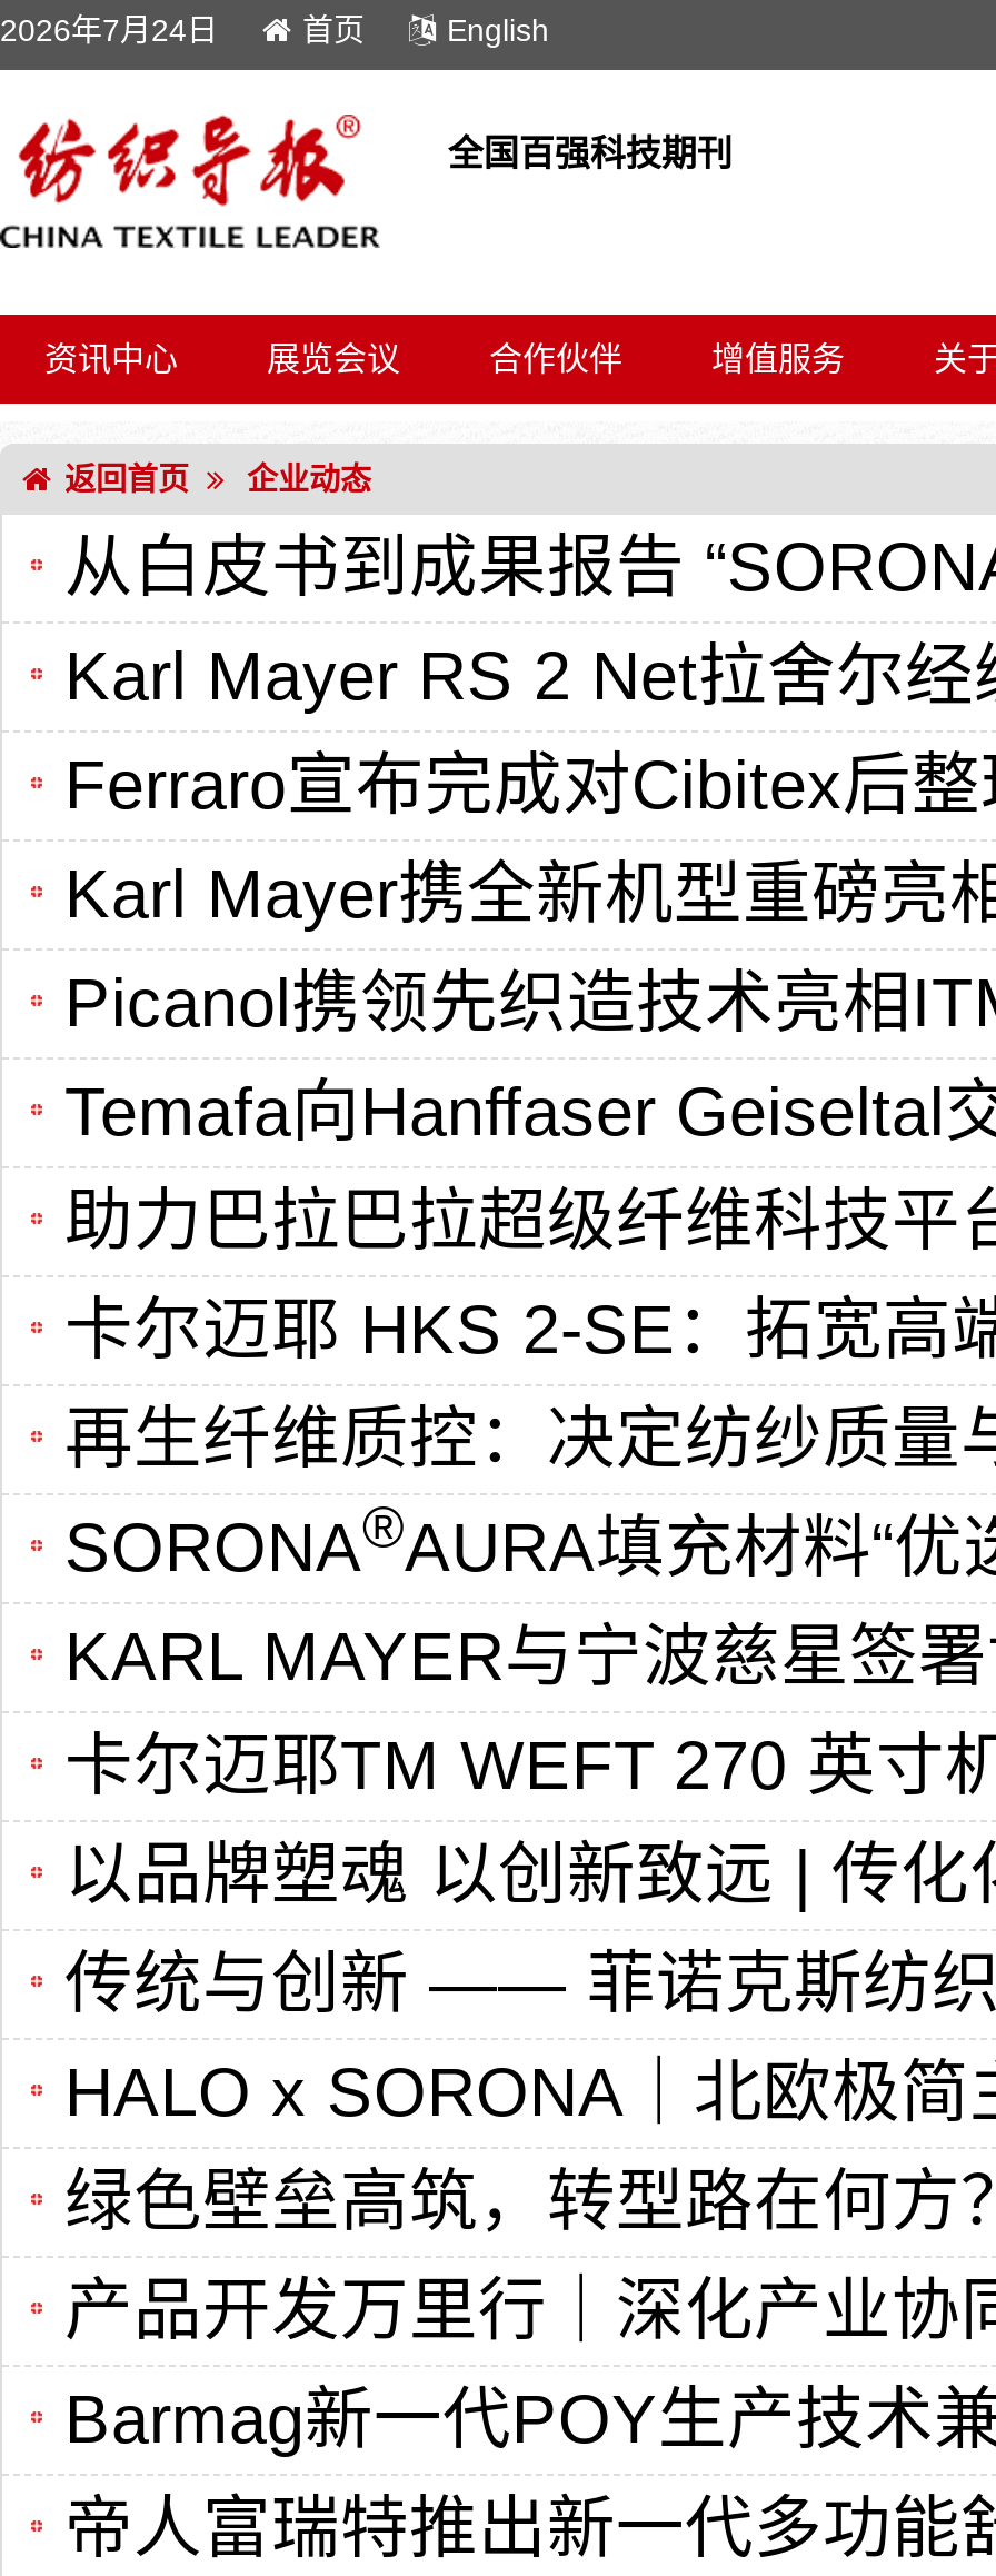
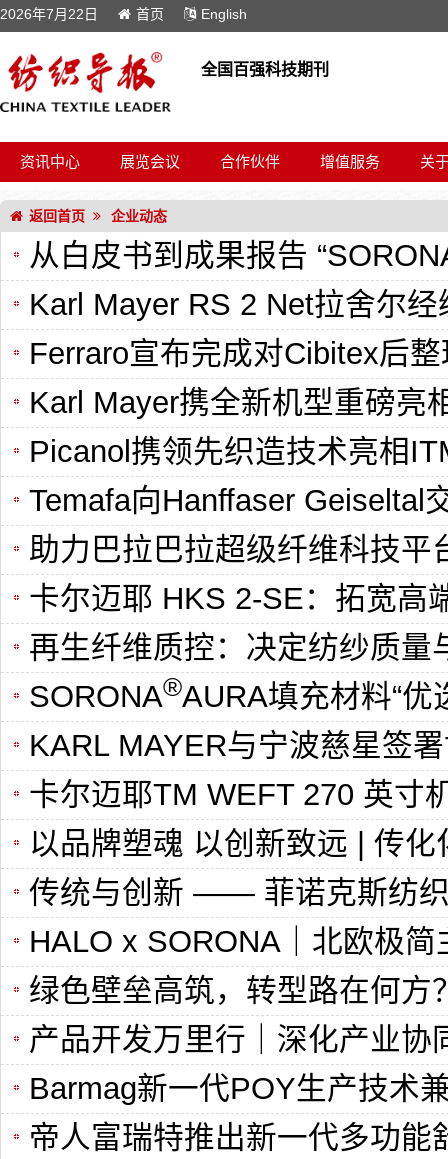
- 2026年7月24日
+ 2026年7月22日
